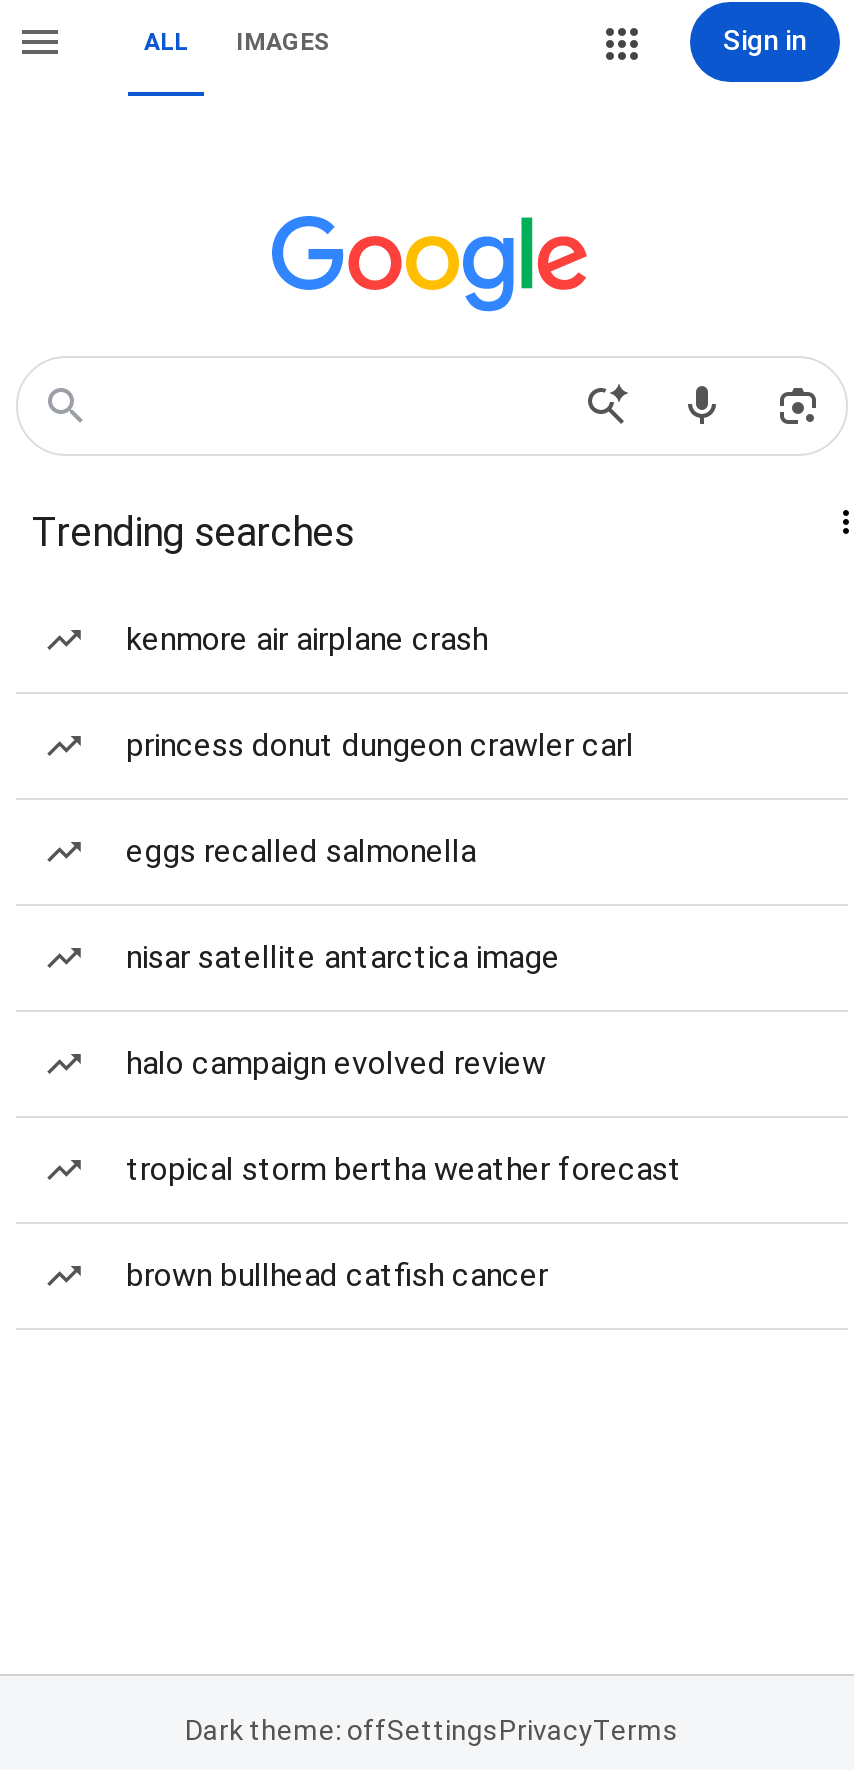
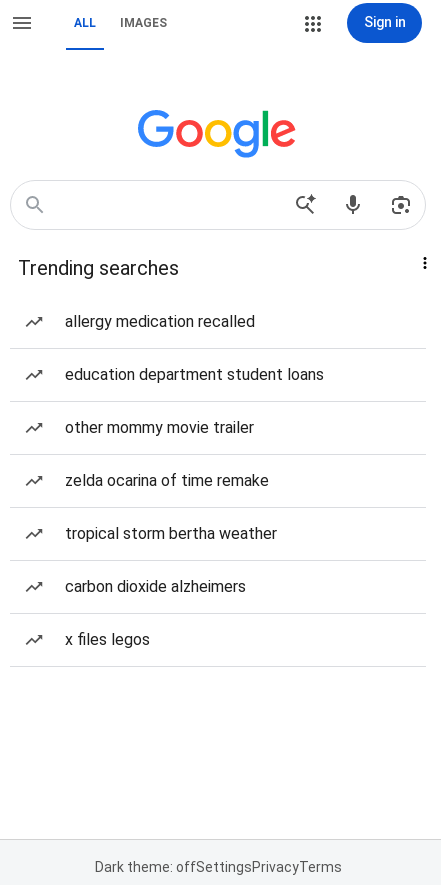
- kenmore air airplane crash
+ allergy medication recalled

- princess donut dungeon crawler carl
+ education department student loans

- eggs recalled salmonella
+ other mommy movie trailer

- nisar satellite antarctica image
+ zelda ocarina of time remake

- halo campaign evolved review
+ tropical storm bertha weather

- tropical storm bertha weather forecast
+ carbon dioxide alzheimers

- brown bullhead catfish cancer
+ x files legos
